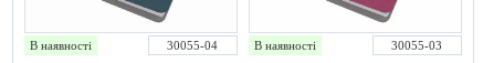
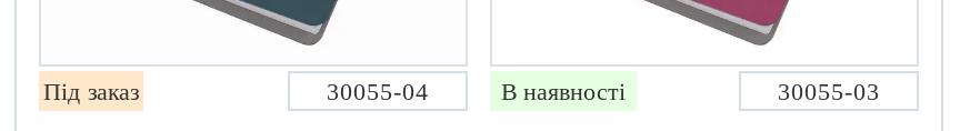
- В наявності
+ Під заказ
